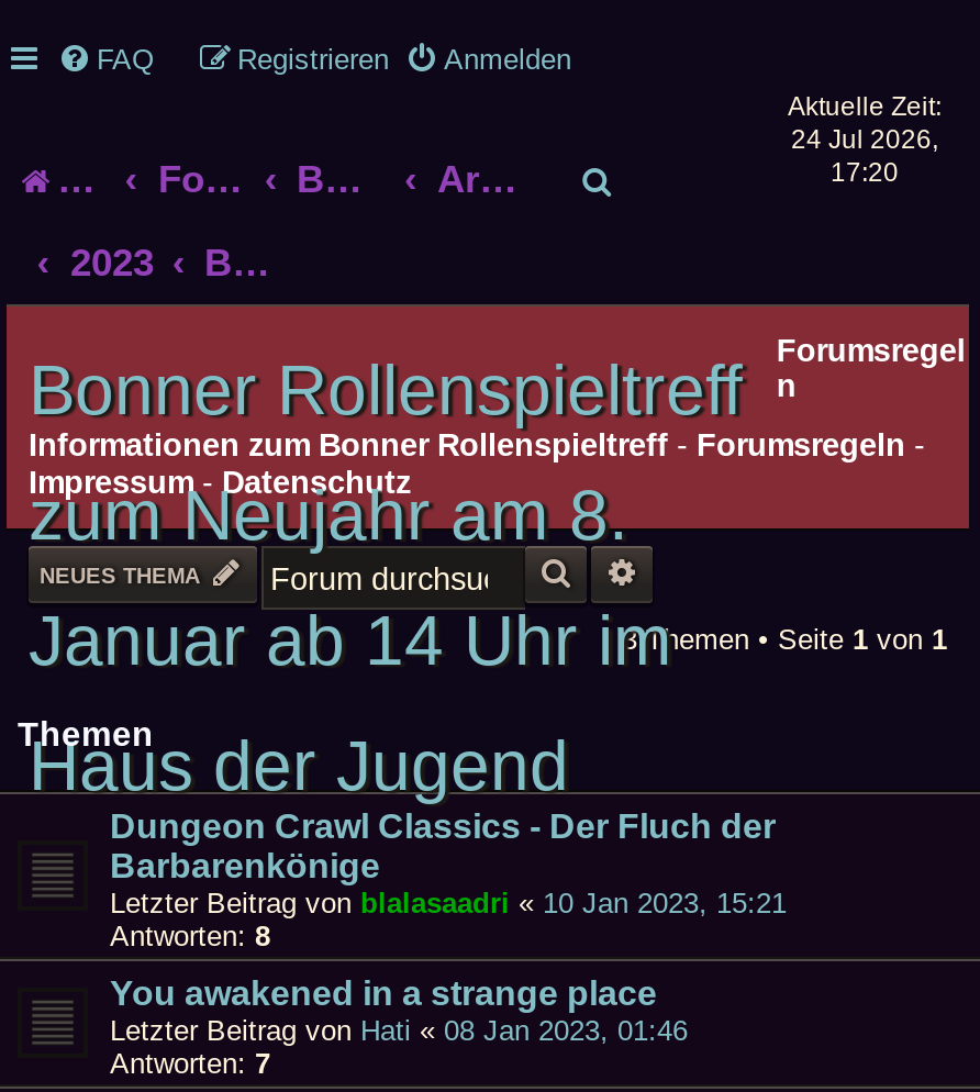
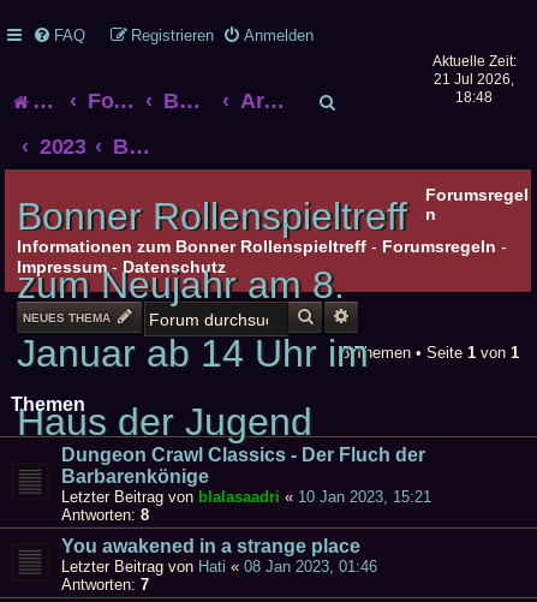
- 24 Jul 2026,
+ 21 Jul 2026,

- 17:20
+ 18:48
